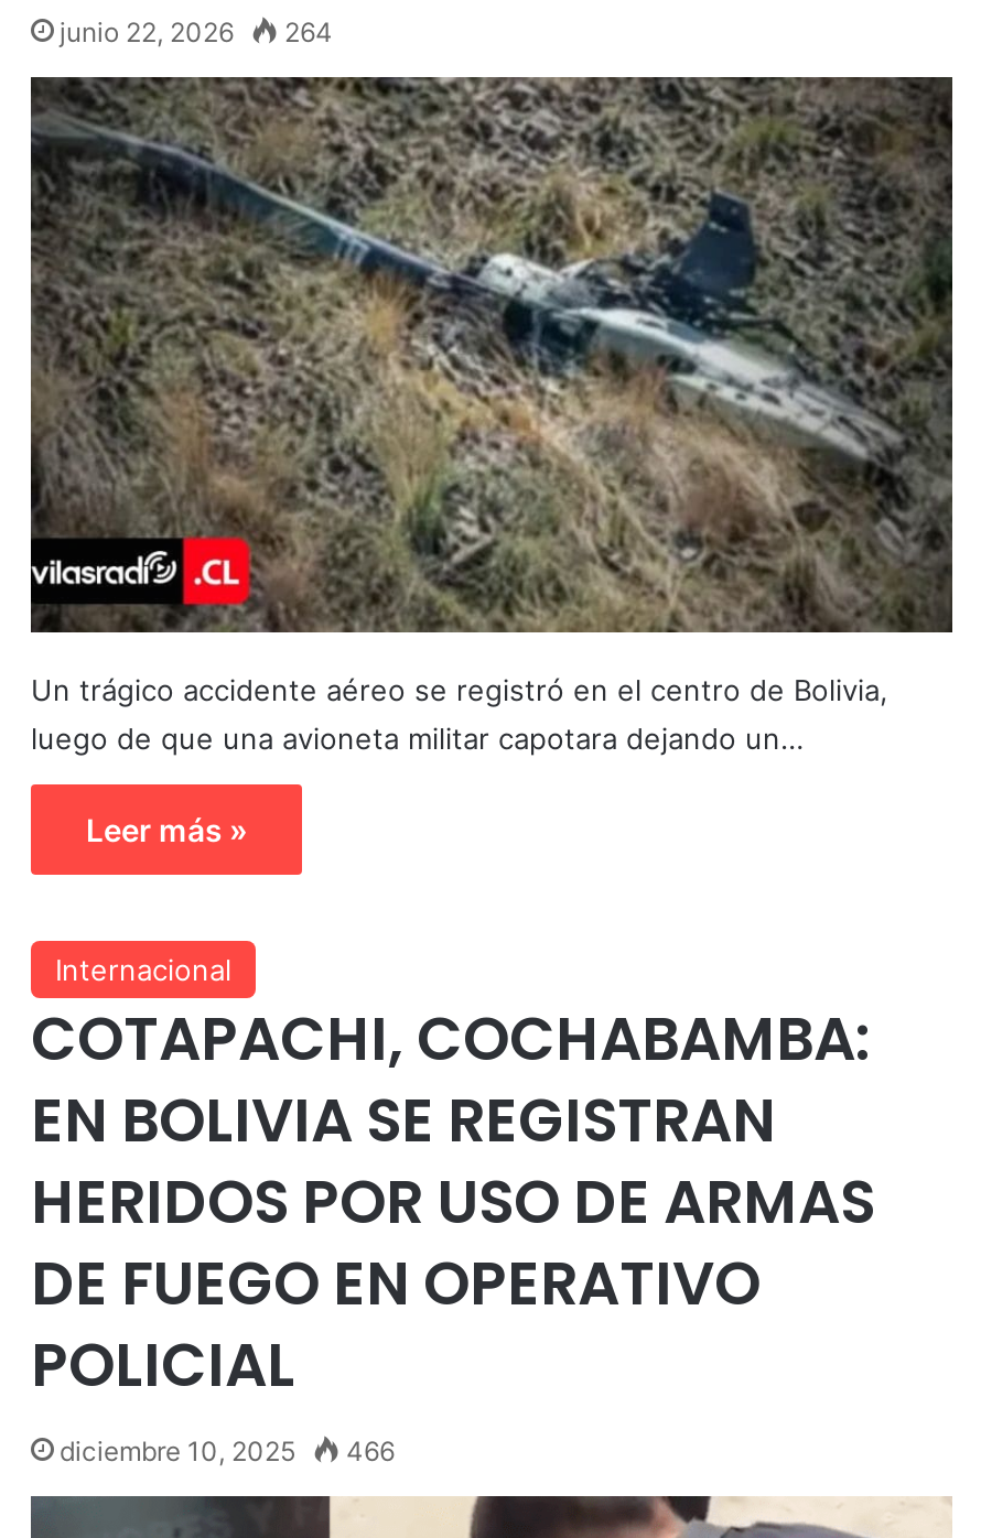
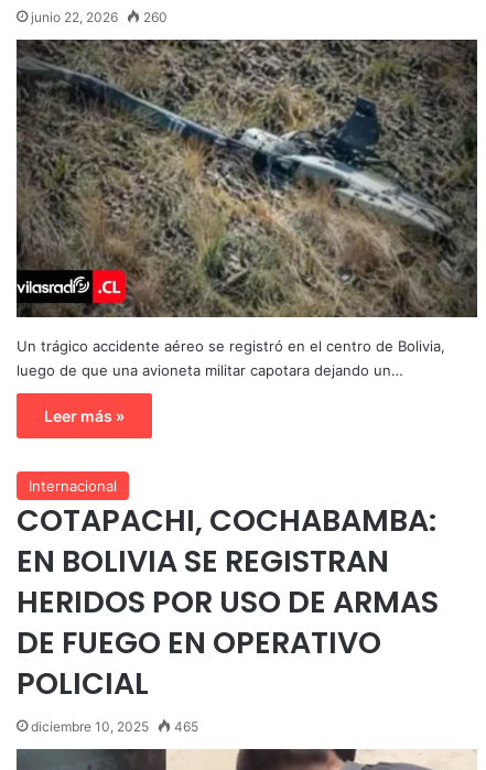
- junio 22, 2026 264
+ junio 22, 2026 260

- diciembre 10, 2025 466
+ diciembre 10, 2025 465
